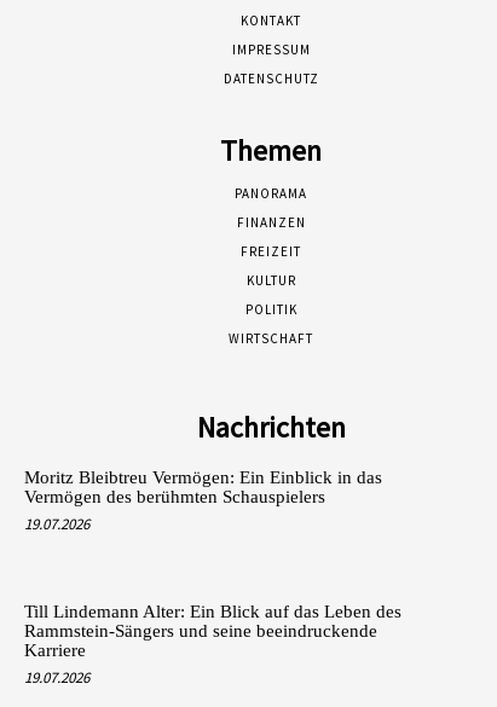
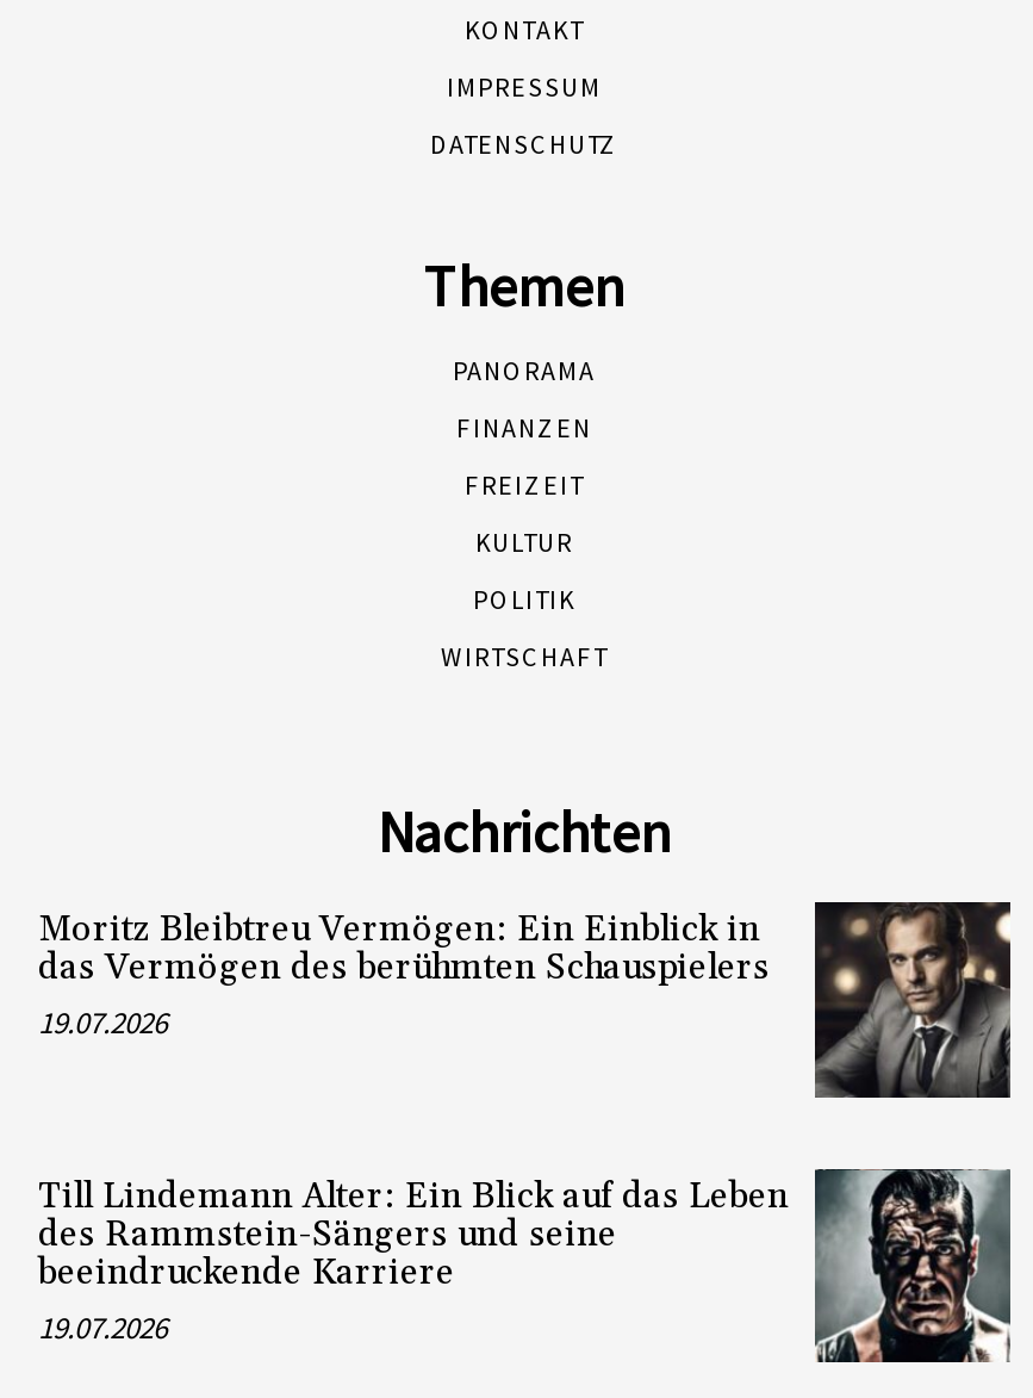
+ [image]

+ [image]
